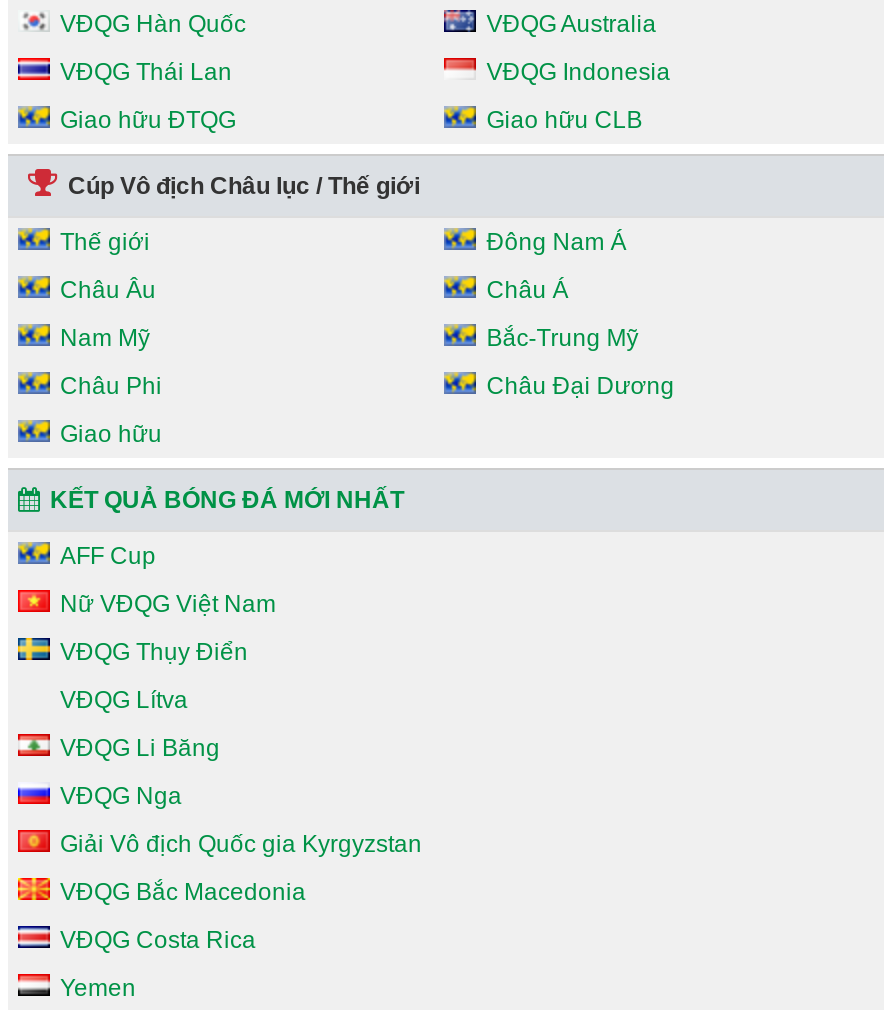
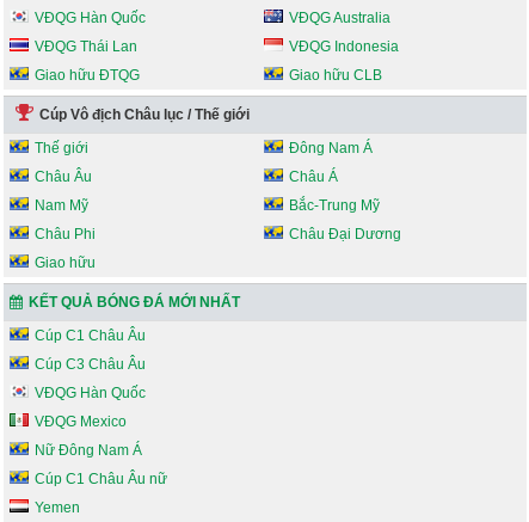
- AFF Cup
- Nữ VĐQG Việt Nam
- VĐQG Thụy Điển
- VĐQG Lítva
- VĐQG Li Băng
- VĐQG Nga
- Giải Vô địch Quốc gia Kyrgyzstan
- VĐQG Bắc Macedonia
- VĐQG Costa Rica
+ Cúp C1 Châu Âu
+ Cúp C3 Châu Âu
+ VĐQG Hàn Quốc
+ VĐQG Mexico
+ Nữ Đông Nam Á
+ Cúp C1 Châu Âu nữ
